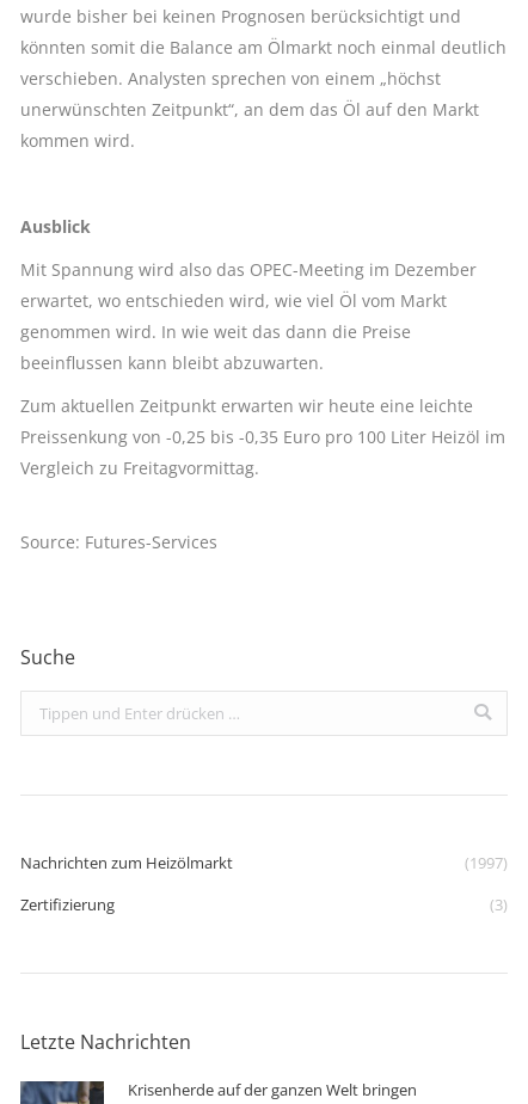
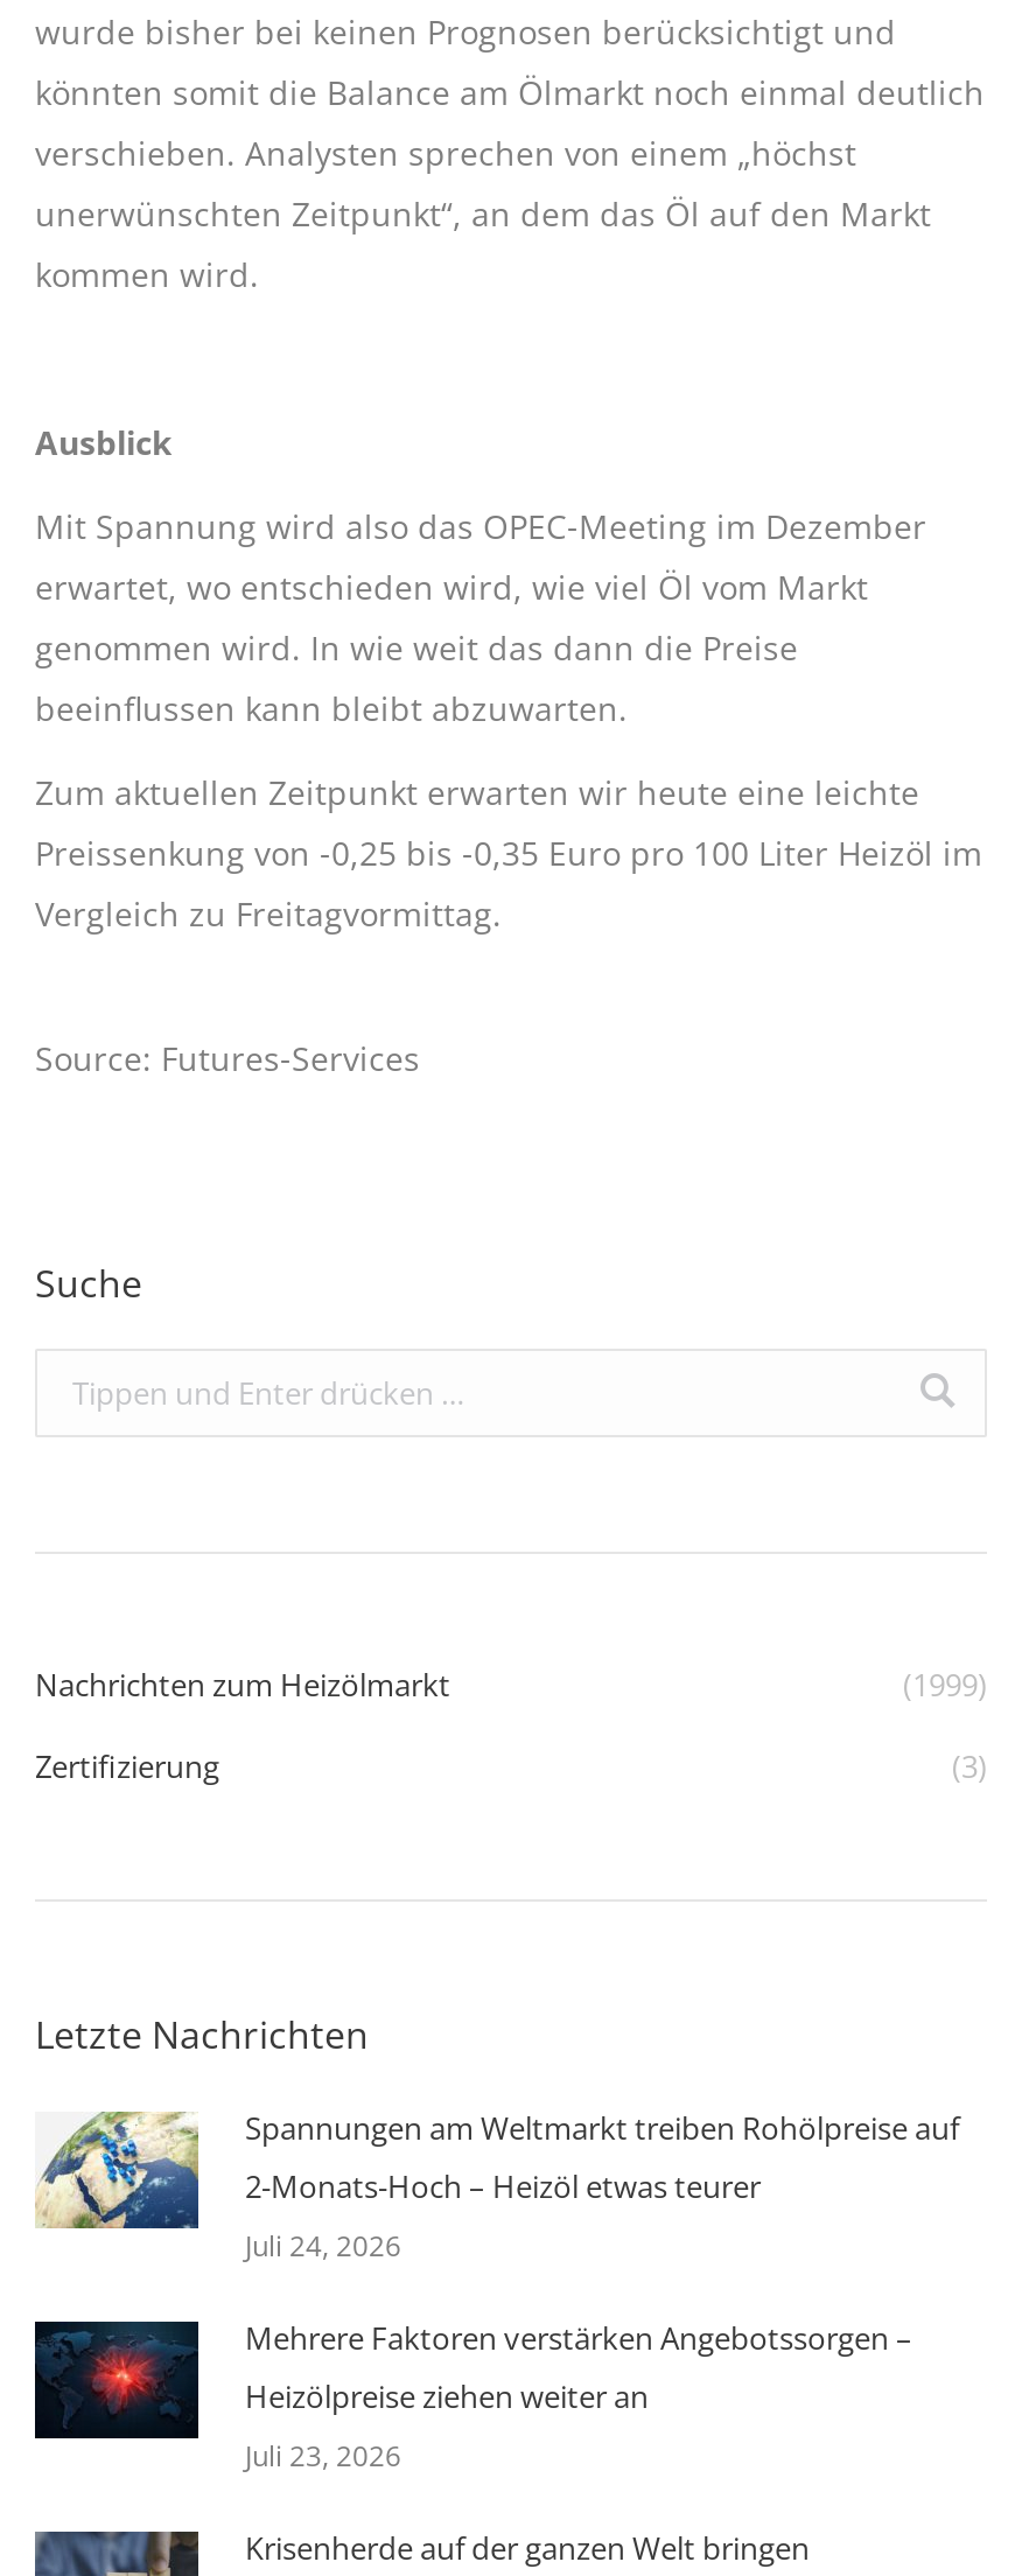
- (1997)
+ (1999)

+ [image]

+ [image]
+ Spannungen am Weltmarkt treiben Rohölpreise auf
+ 2-Monats-Hoch – Heizöl etwas teurer
+ Juli 24, 2026
+ Mehrere Faktoren verstärken Angebotssorgen –
+ Heizölpreise ziehen weiter an
+ Juli 23, 2026
